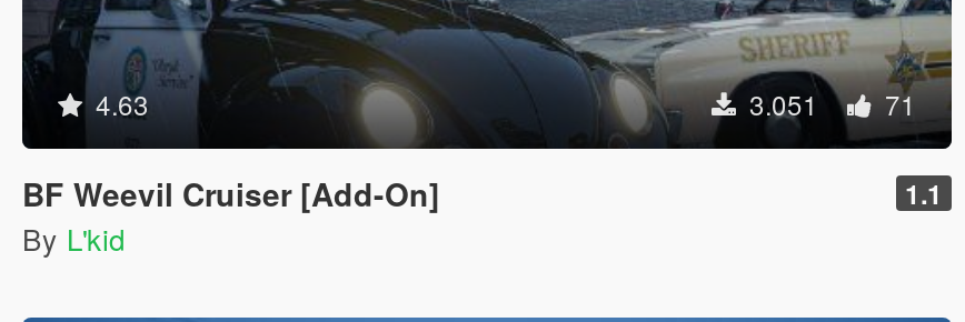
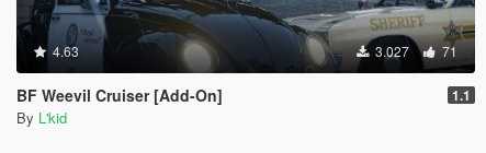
- 3.051 71
+ 3.027 71
